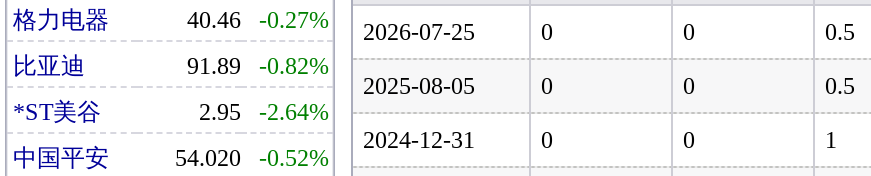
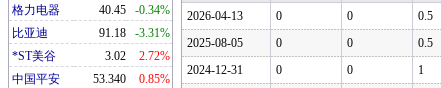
- 40.46
+ 40.45

- -0.27%
+ -0.34%

- 2026-07-25
+ 2026-04-13

- 91.89
+ 91.18

- -0.82%
+ -3.31%

- 2.95
+ 3.02

- -2.64%
+ 2.72%

- 54.020
+ 53.340

- -0.52%
+ 0.85%
